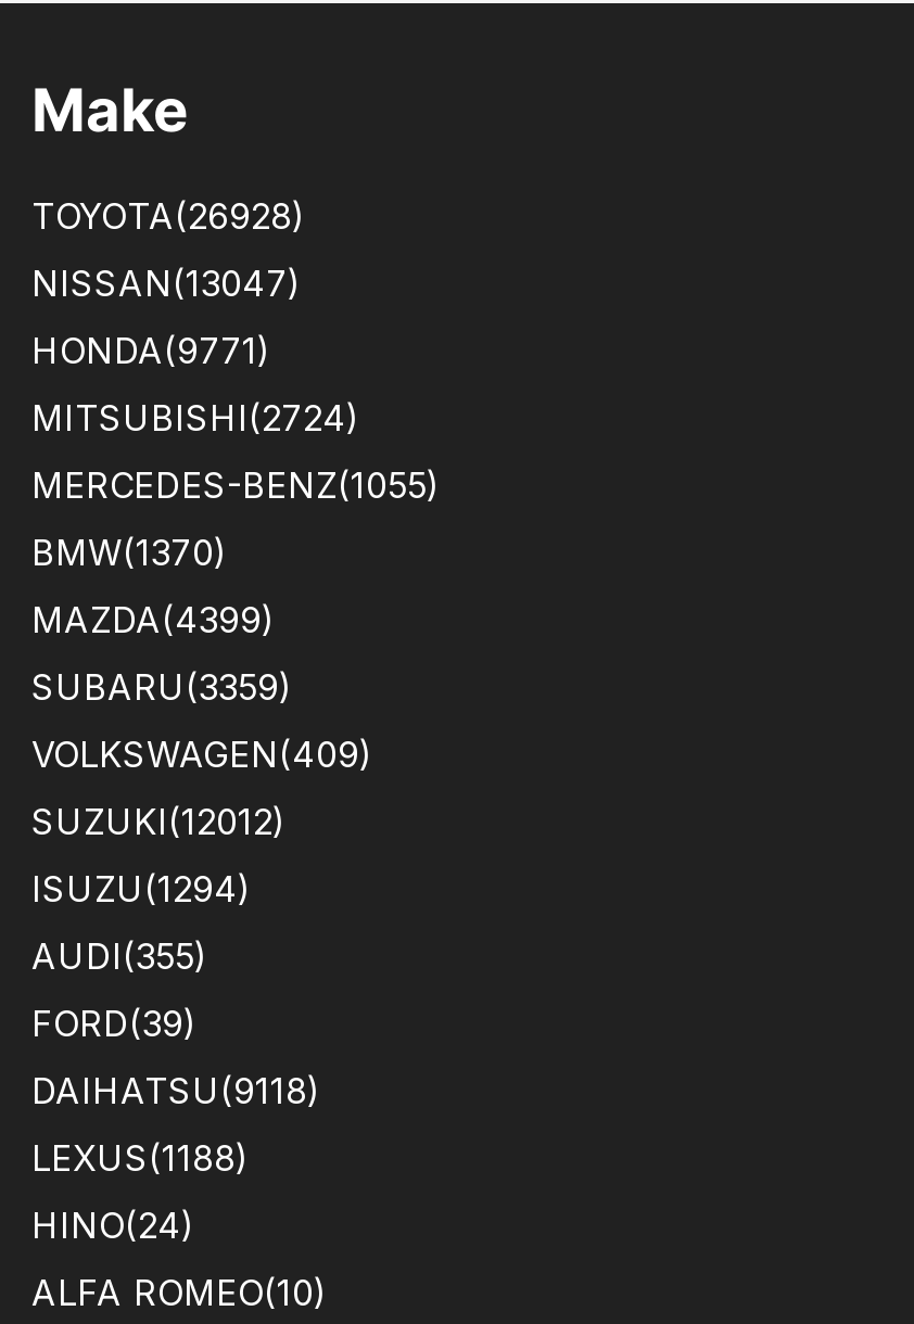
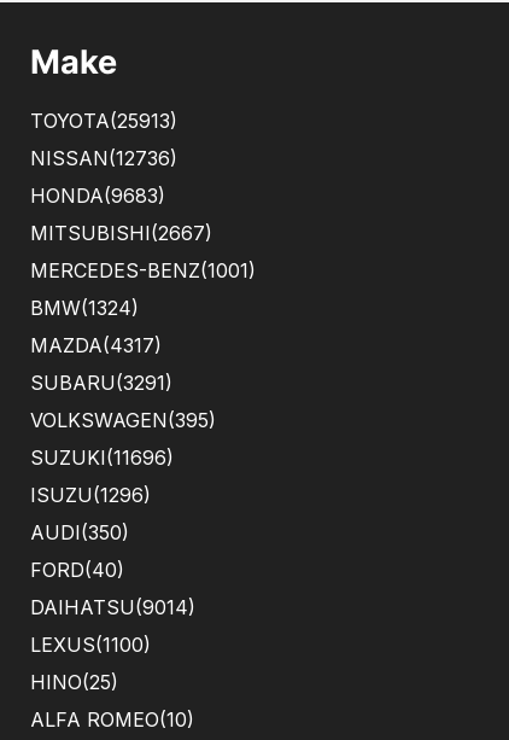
- TOYOTA(26928)
+ TOYOTA(25913)

- NISSAN (13047)
+ NISSAN (12736)

- HONDA(9771)
+ HONDA(9683)

- MITSUBISHI (2724)
+ MITSUBISHI (2667)

- MERCEDES-BENZ(1055)
+ MERCEDES-BENZ(1001)

- BMW(1370)
+ BMW(1324)

- MAZDA(4399)
+ MAZDA(4317)

- SUBARU (3359)
+ SUBARU (3291)

- VOLKSWAGEN (409)
+ VOLKSWAGEN (395)

- SUZUKI (12012)
+ SUZUKI (11696)

- ISUZU (1294)
+ ISUZU (1296)

- AUDI (355)
+ AUDI (350)

- FORD(39)
+ FORD(40)

- DAIHATSU (9118)
+ DAIHATSU (9014)

- LEXUS (1188)
+ LEXUS (1100)

- HINO(24)
+ HINO(25)
